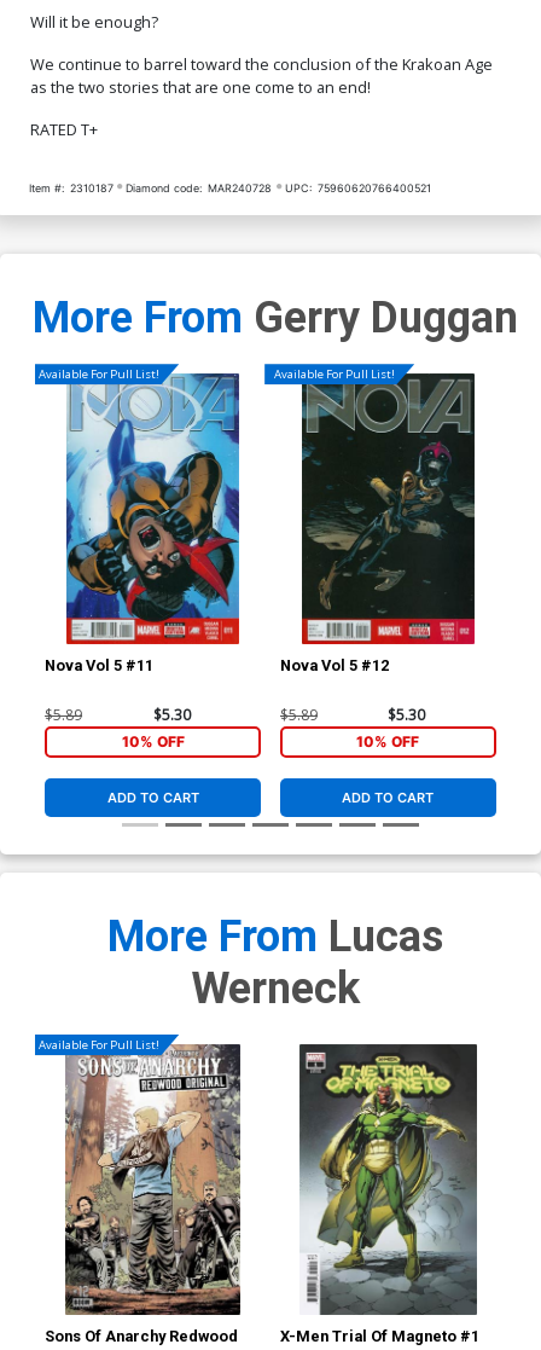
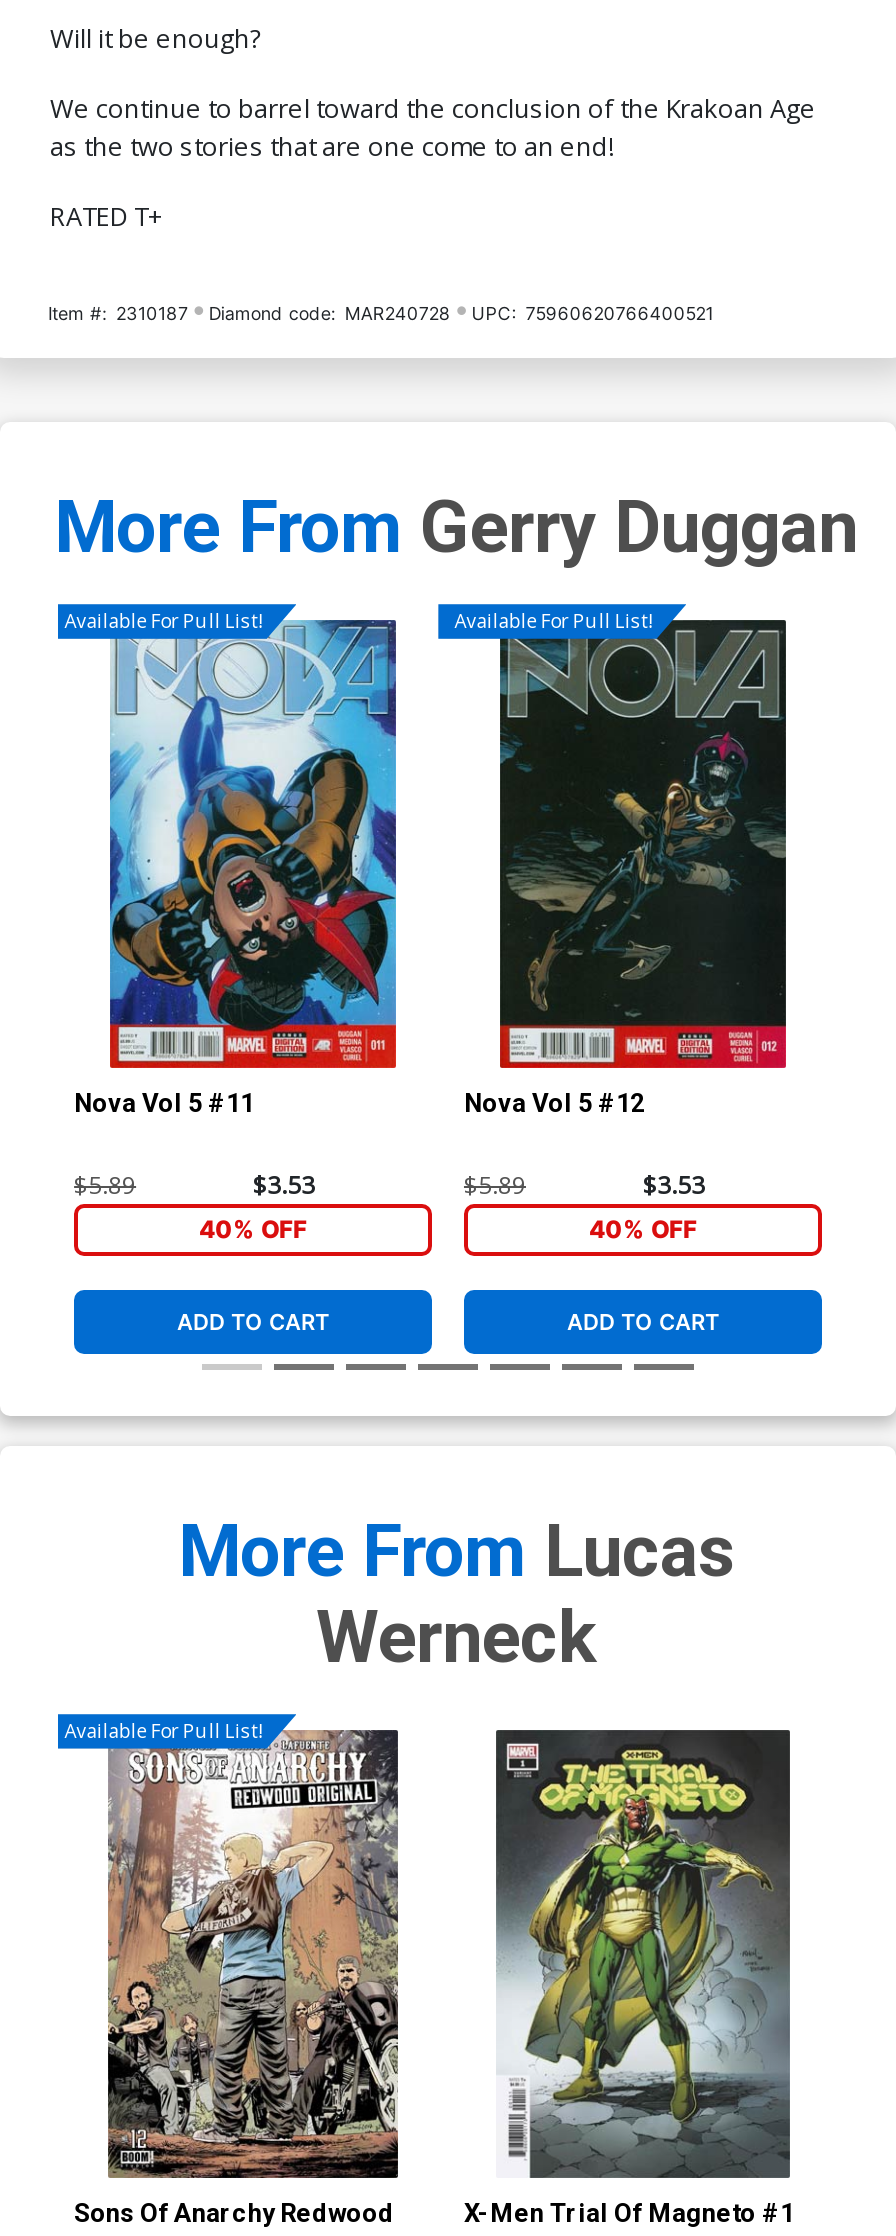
- $5.30
+ $3.53

- $5.30
+ $3.53

- 10% OFF
+ 40% OFF

- 10% OFF
+ 40% OFF
